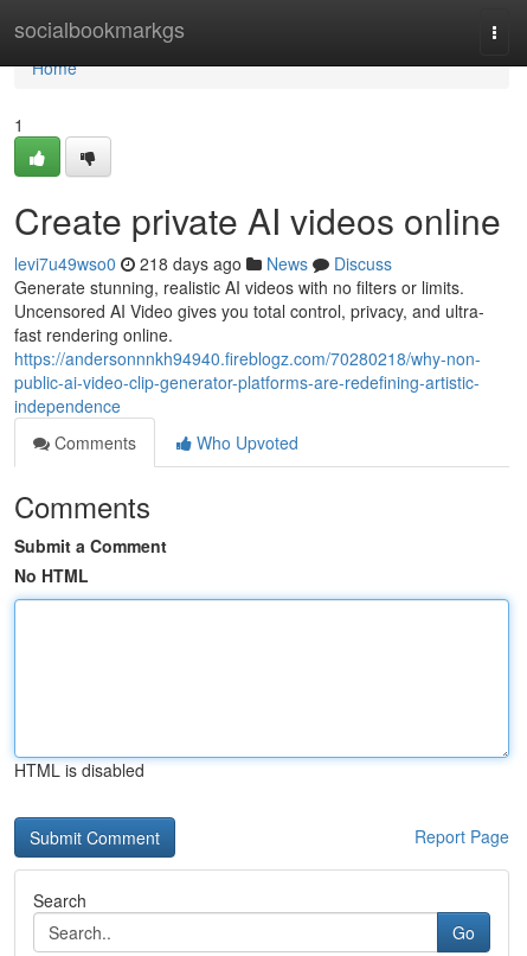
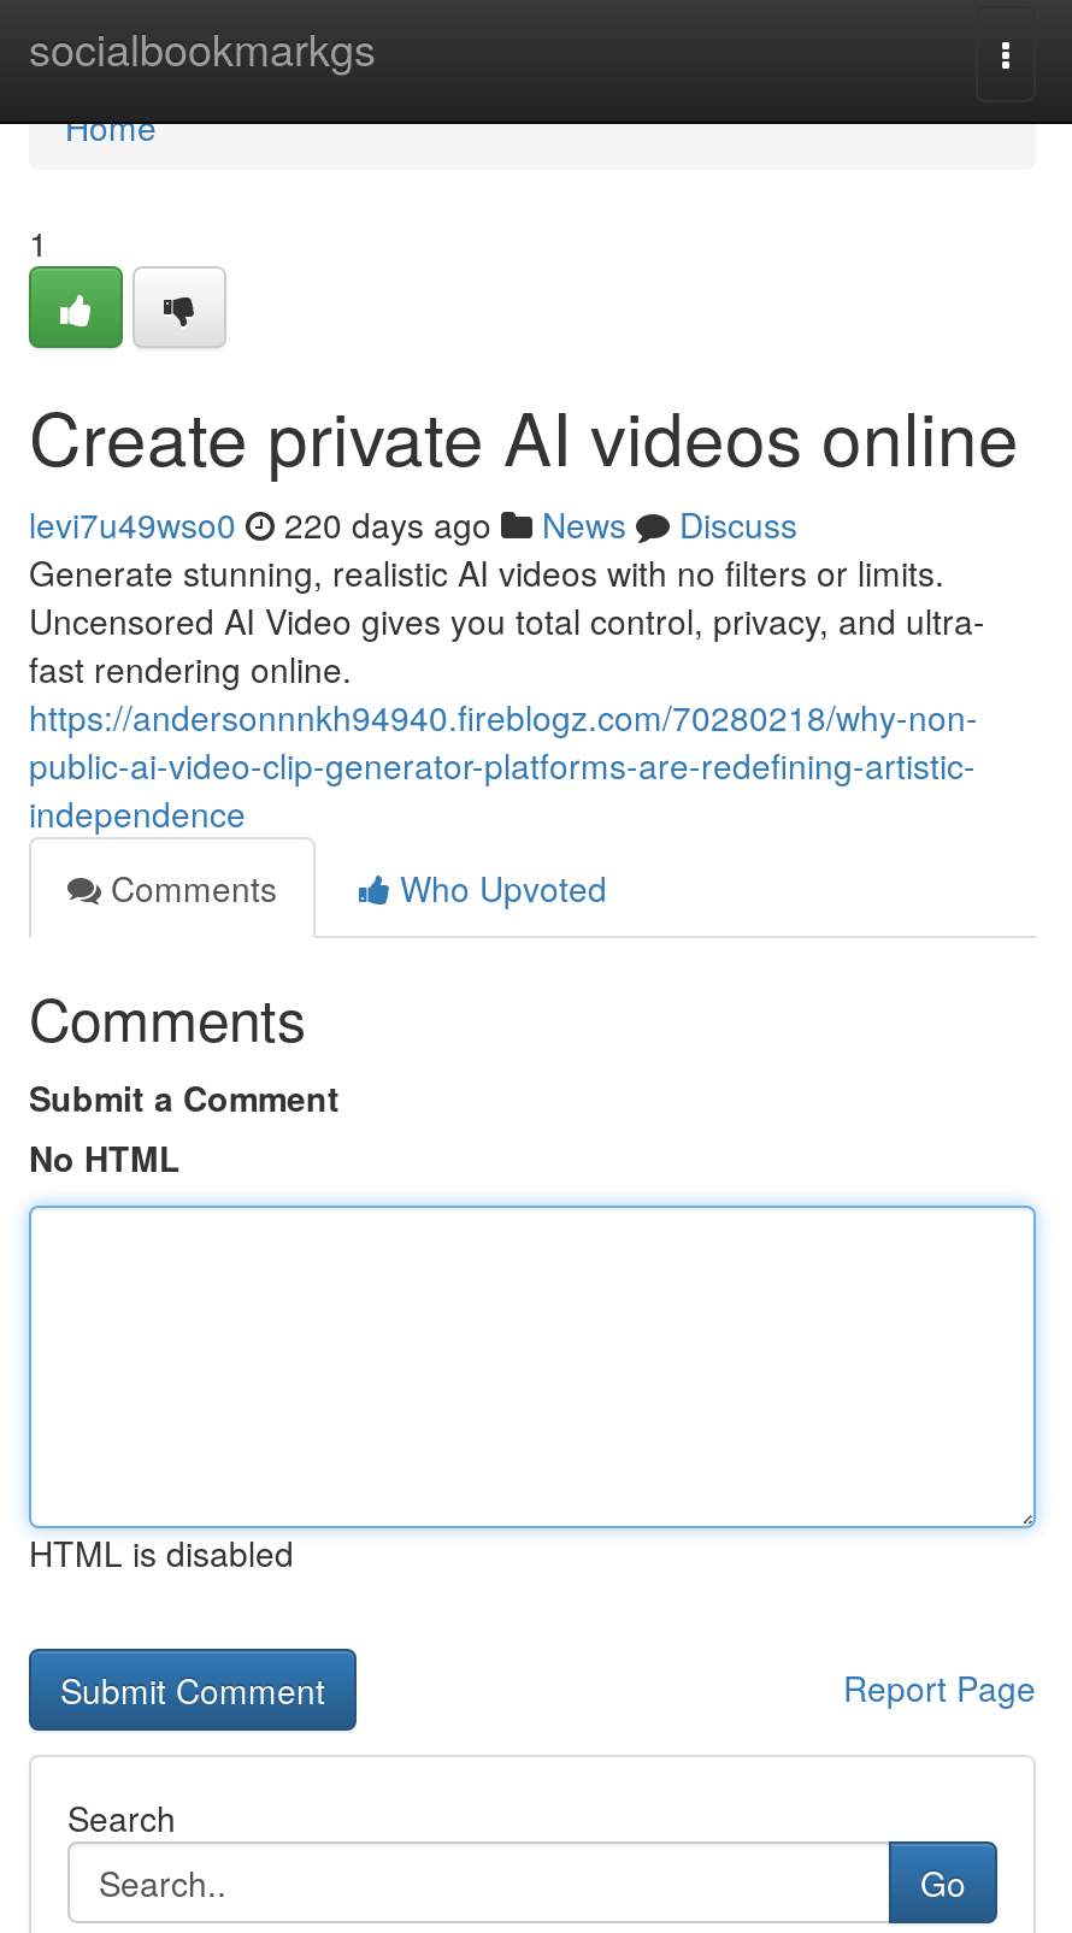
- levi7u49wso0 218 days ago News Discuss
+ levi7u49wso0 220 days ago News Discuss
